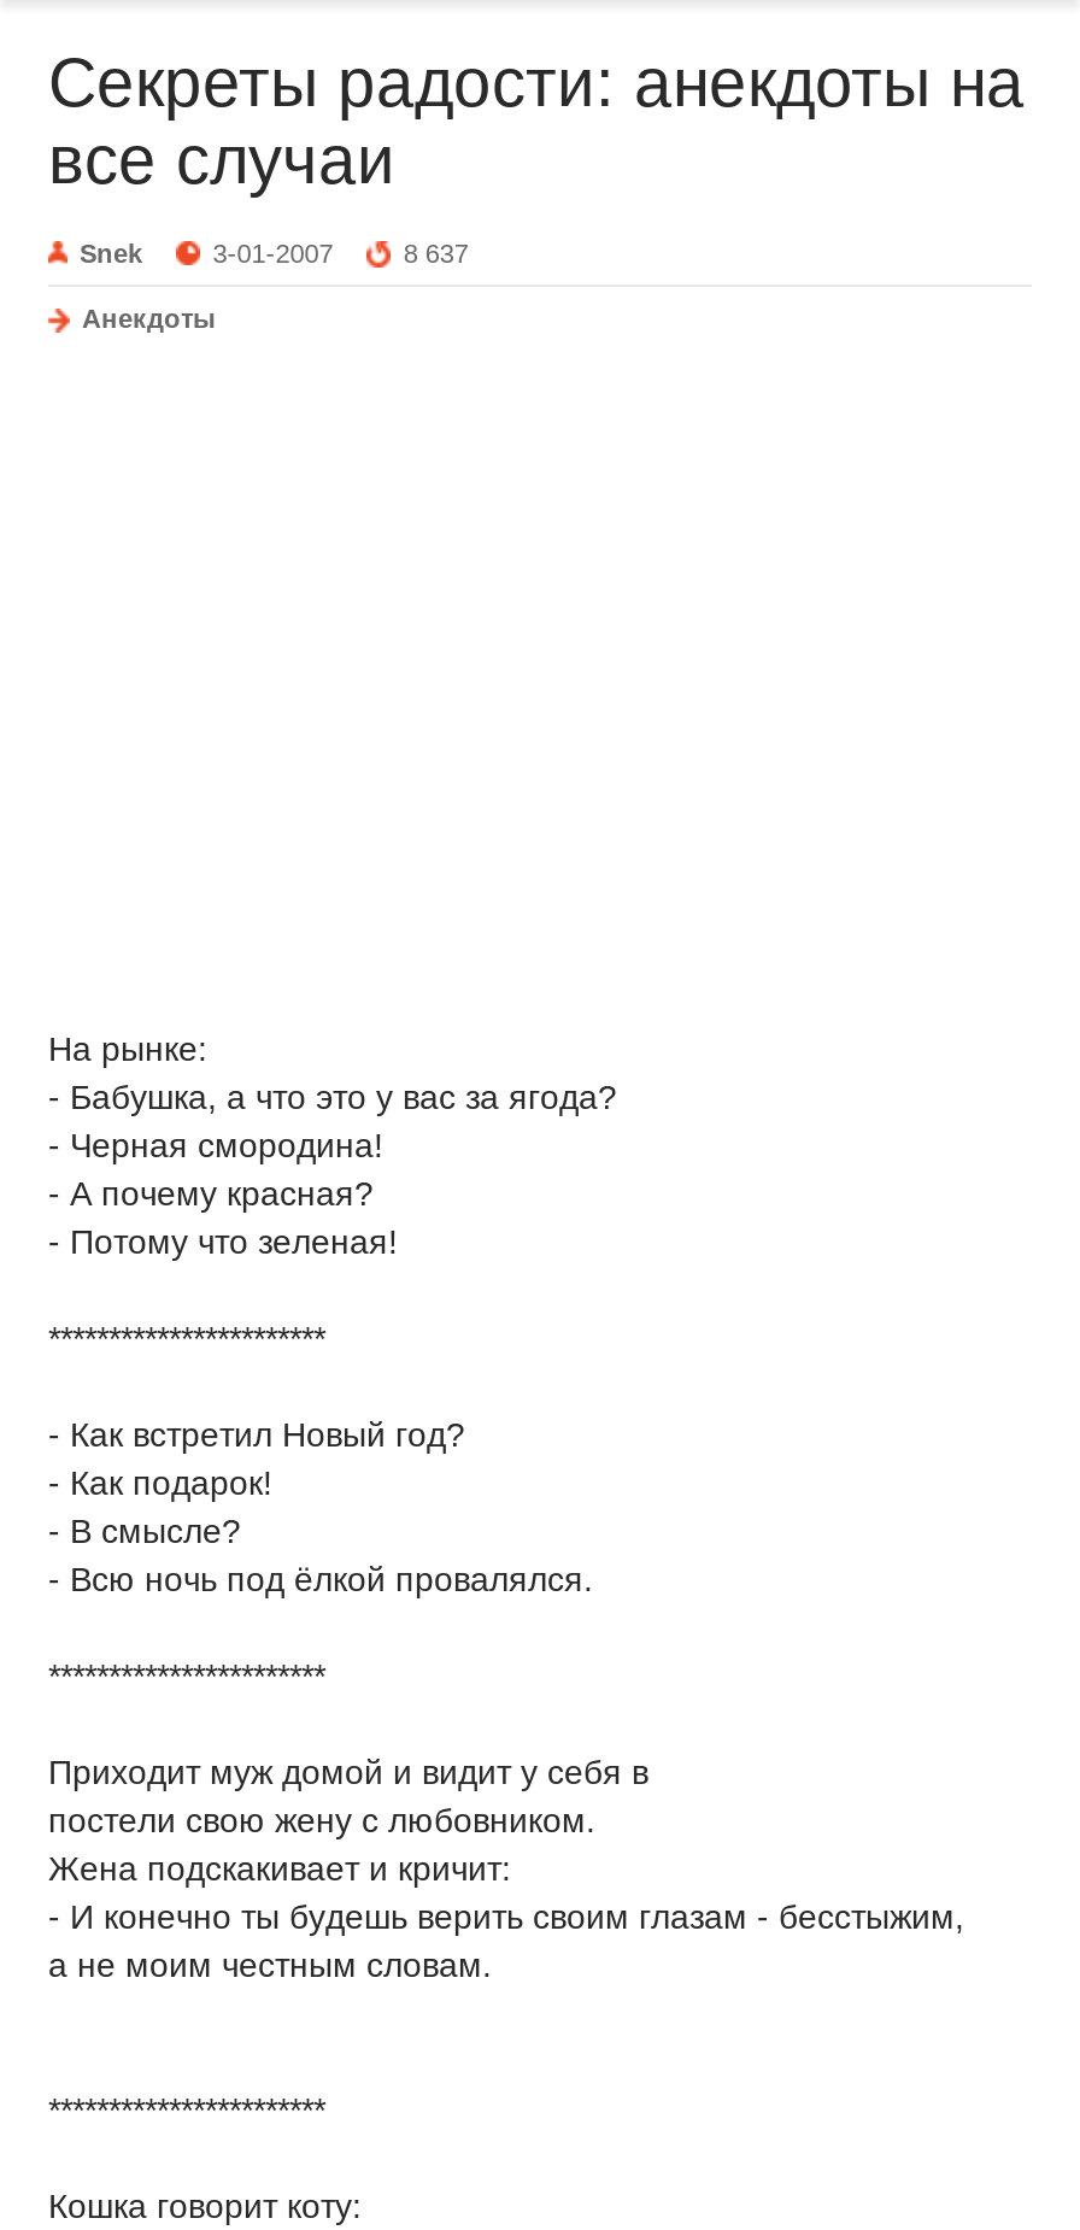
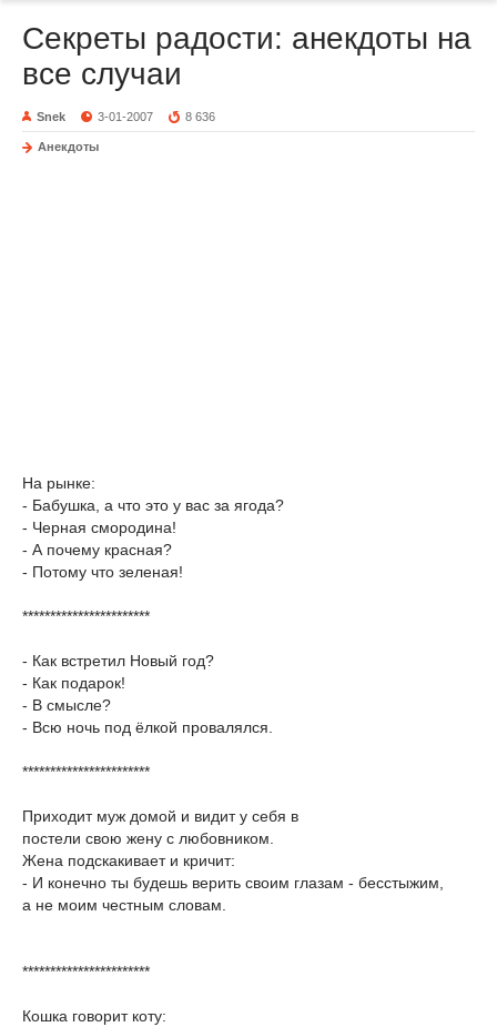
- 8 637
+ 8 636
